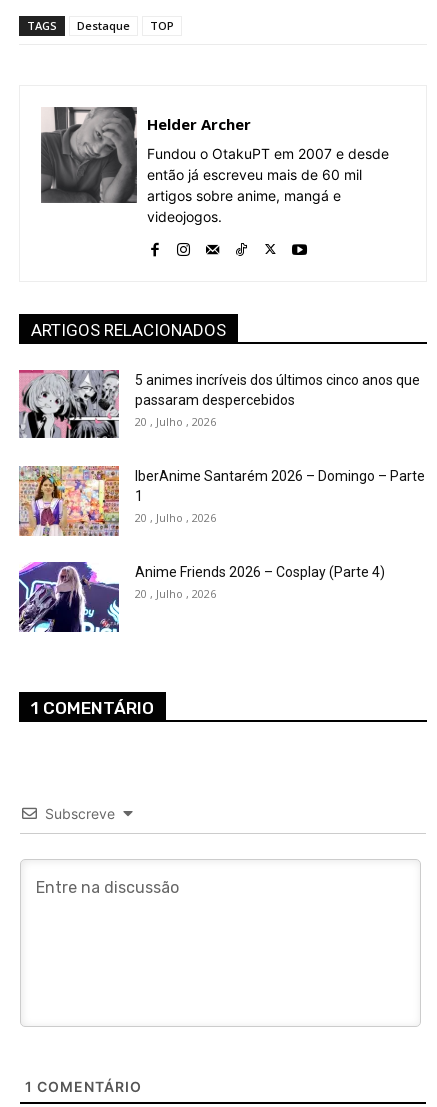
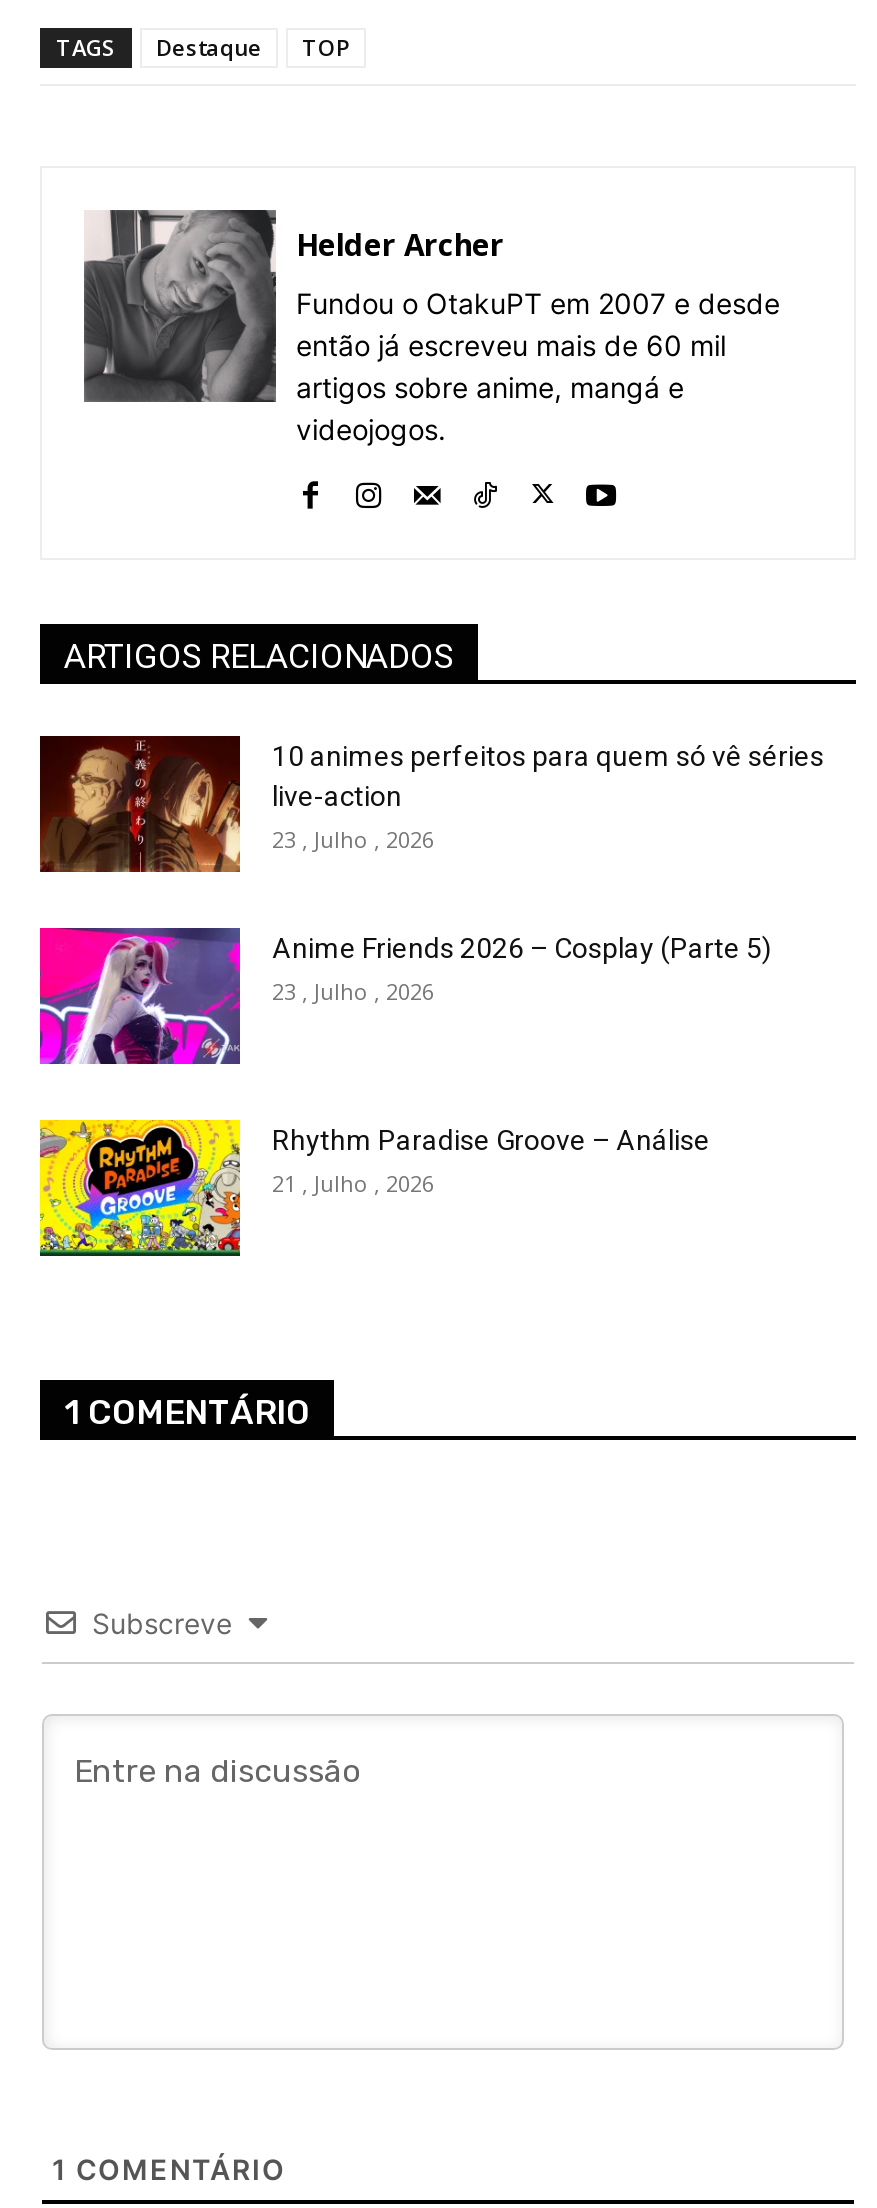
- [image]
- 5 animes incríveis dos últimos cinco anos que
- passaram despercebidos
- 20 , Julho , 2026
+ [image]
+ 10 animes perfeitos para quem só vê séries
+ live-action
+ 23 , Julho , 2026

- [image]
- IberAnime Santarém 2026 – Domingo – Parte
- 1
- 20 , Julho , 2026
+ [image]
+ Anime Friends 2026 – Cosplay (Parte 5)
+ 23 , Julho , 2026

- [image]
- Anime Friends 2026 – Cosplay (Parte 4)
- 20 , Julho , 2026
+ [image]
+ Rhythm Paradise Groove – Análise
+ 21 , Julho , 2026
